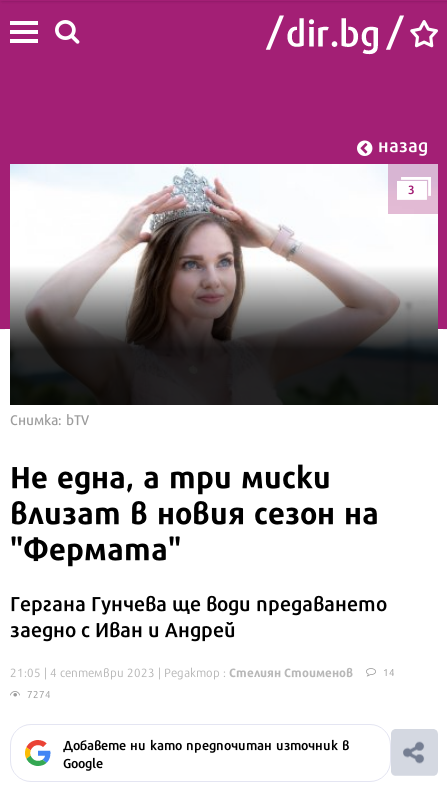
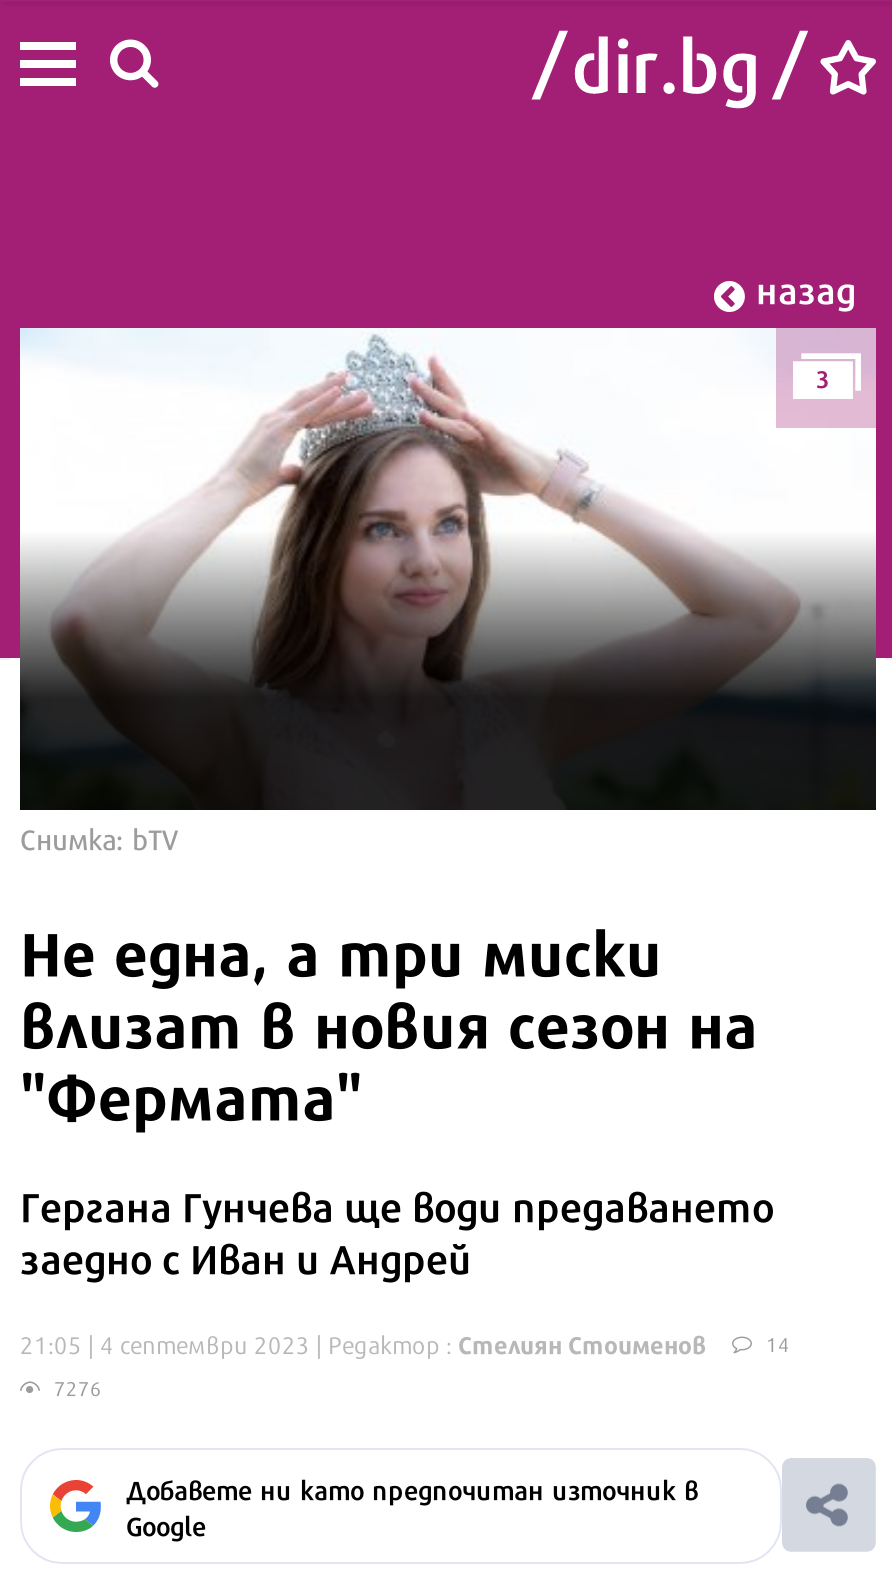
- 7274
+ 7276
